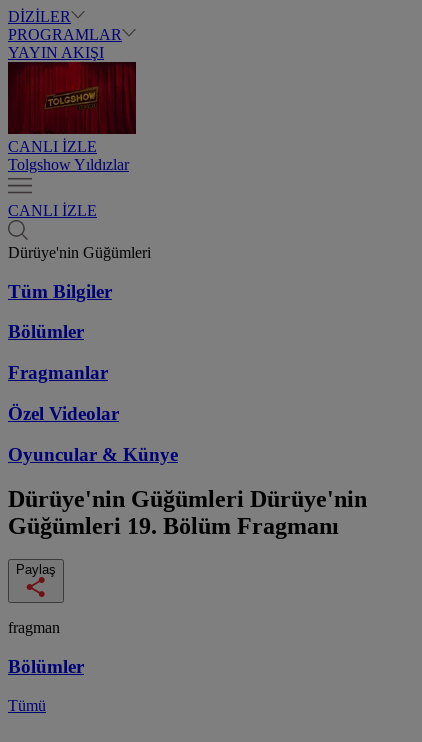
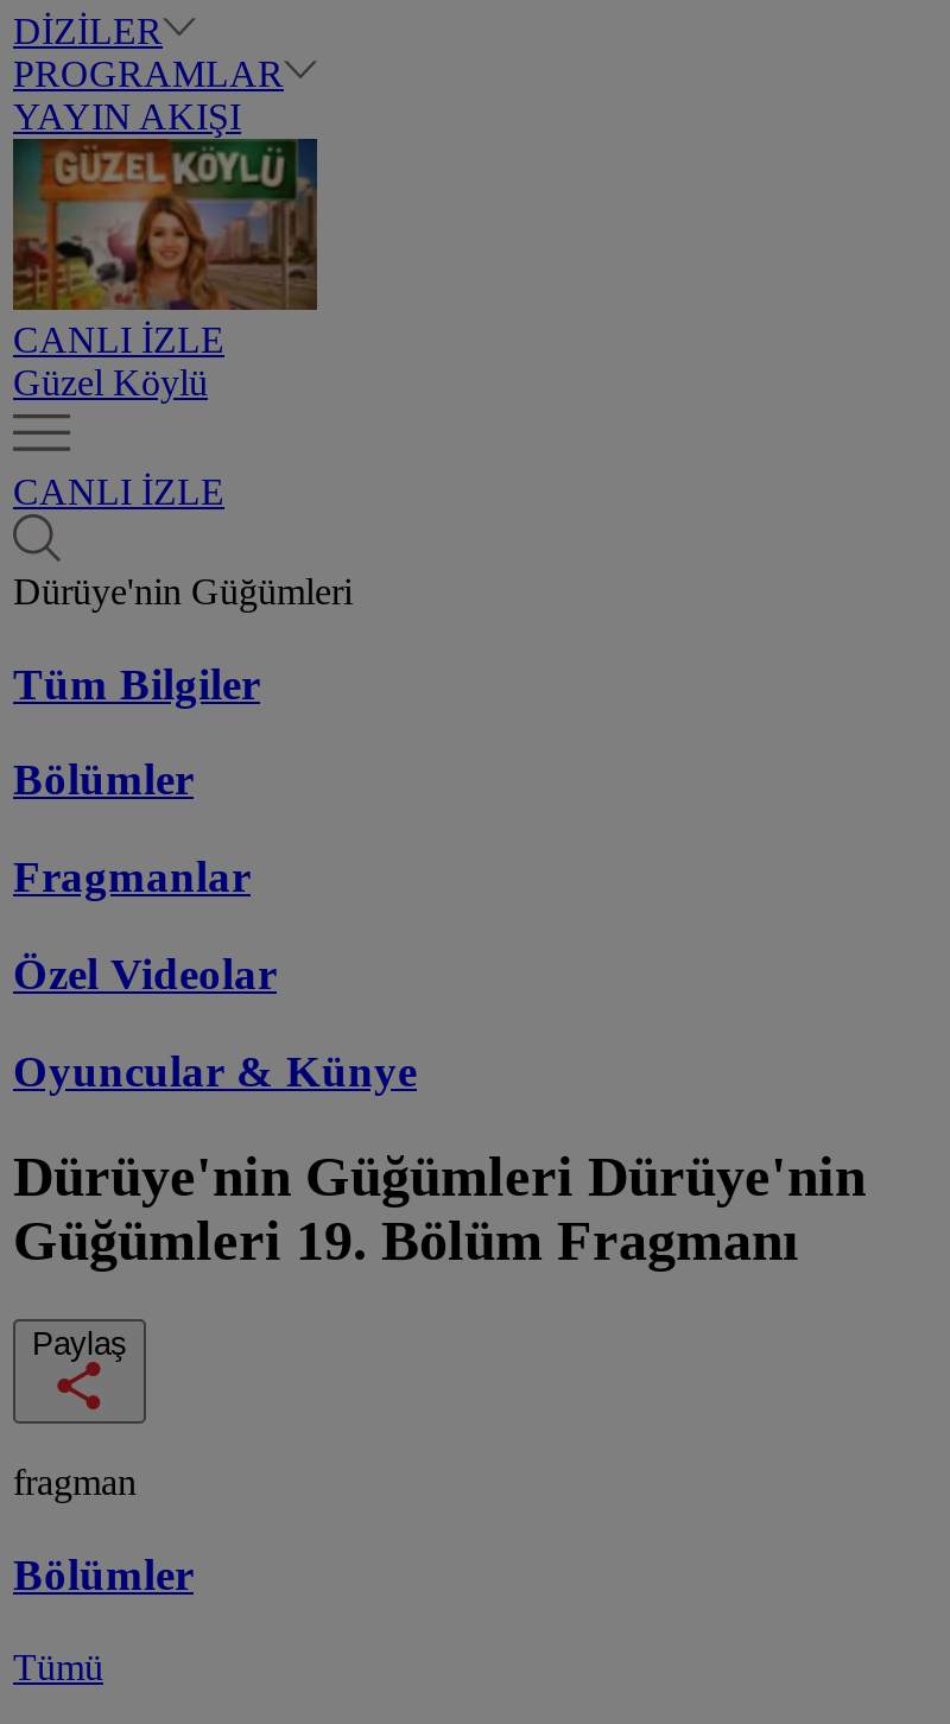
- [image]
- Tolgshow Yıldızlar
+ [image]
+ Güzel Köylü
